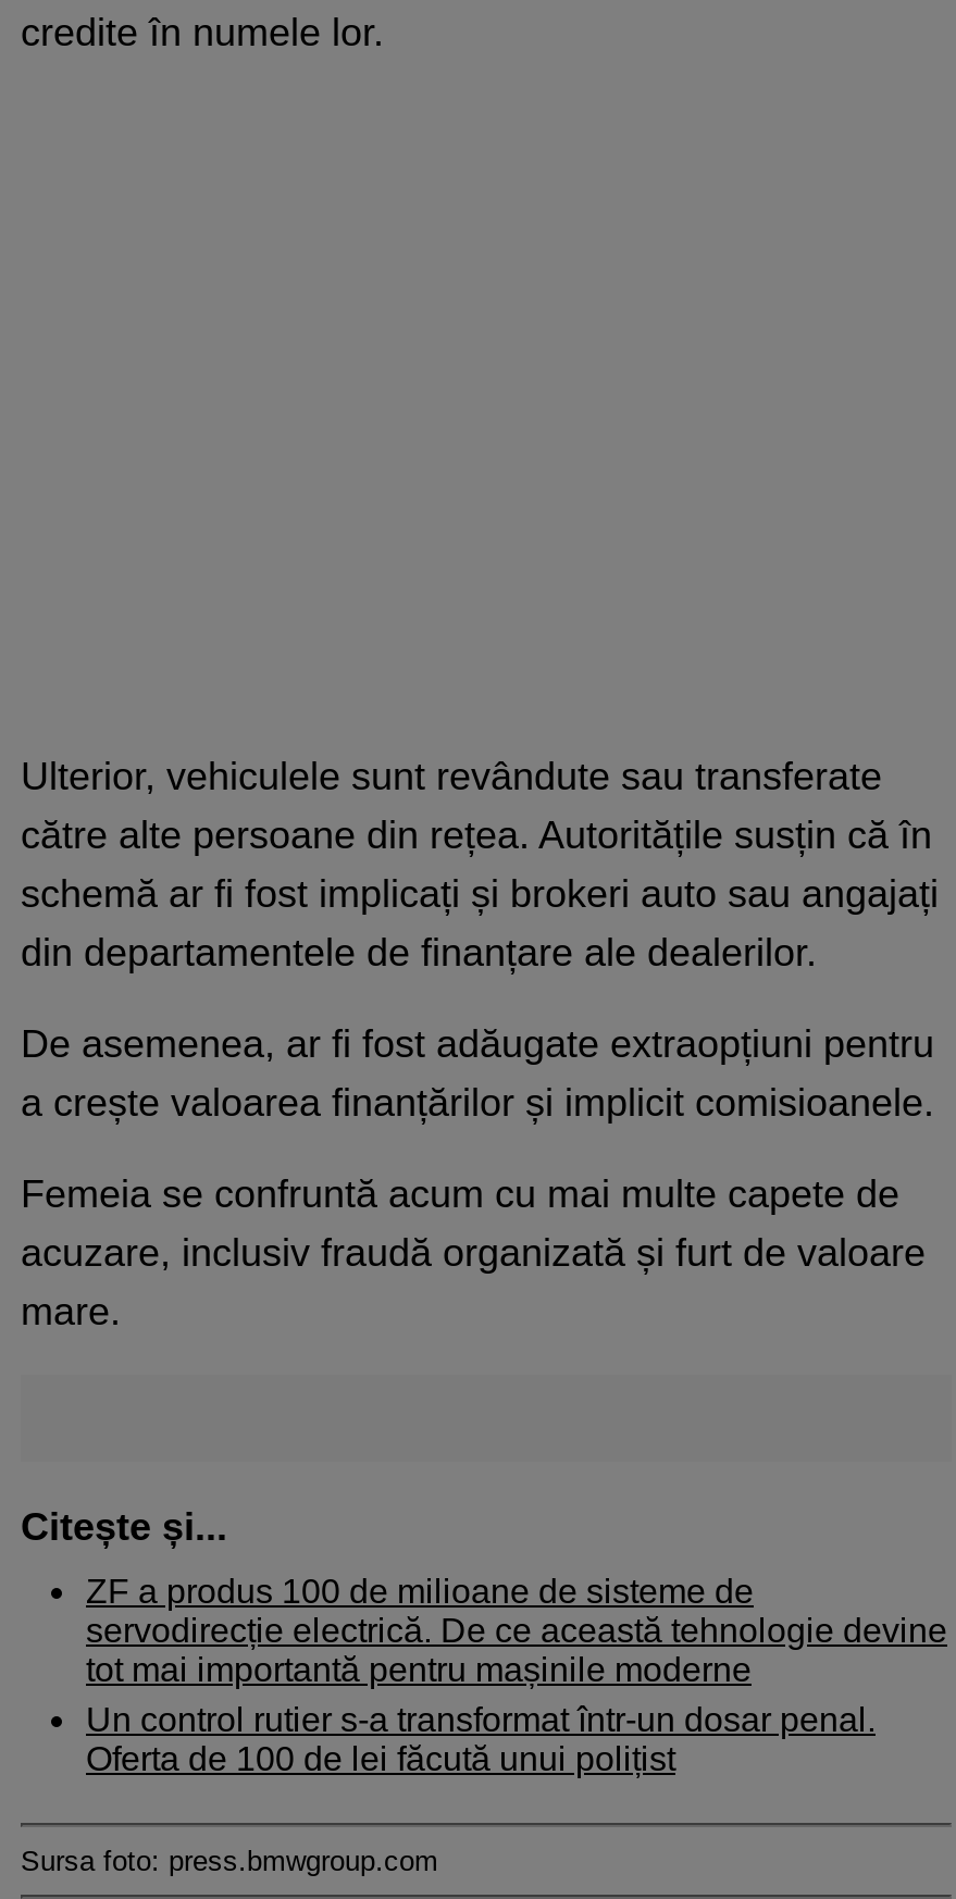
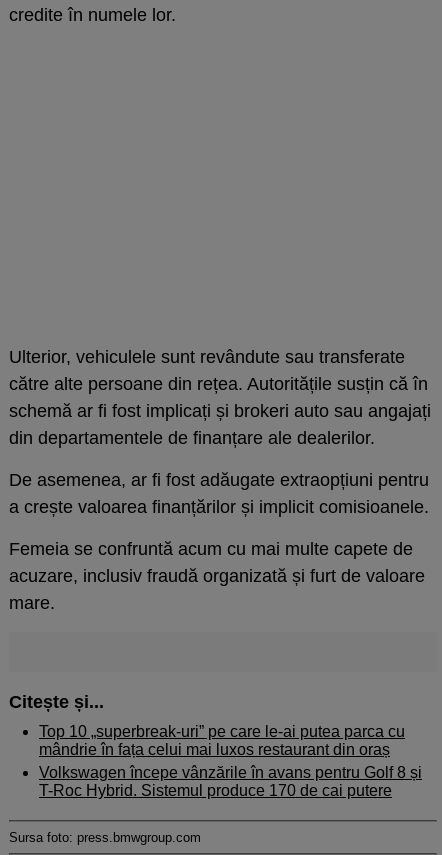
- ZF a produs 100 de milioane de sisteme de
- servodirecție electrică. De ce această tehnologie devine
- tot mai importantă pentru mașinile moderne
- Un control rutier s-a transformat într-un dosar penal.
- Oferta de 100 de lei făcută unui polițist
+ Top 10 „superbreak-uri” pe care le-ai putea parca cu
+ mândrie în fața celui mai luxos restaurant din oraș
+ Volkswagen începe vânzările în avans pentru Golf 8 și
+ T-Roc Hybrid. Sistemul produce 170 de cai putere
